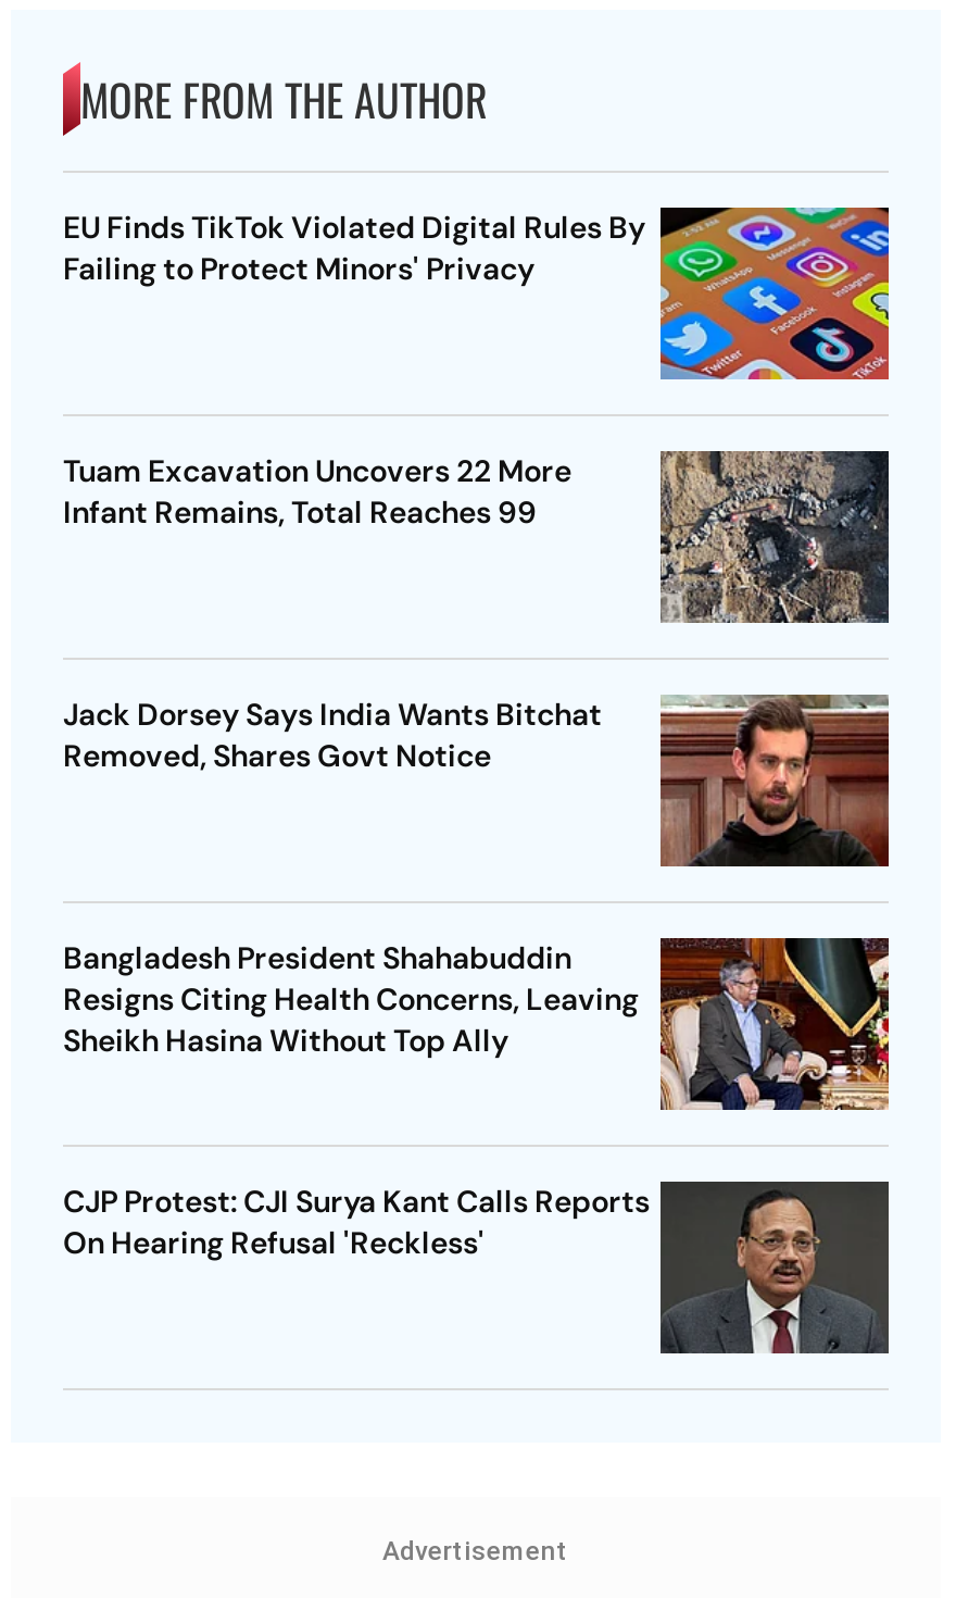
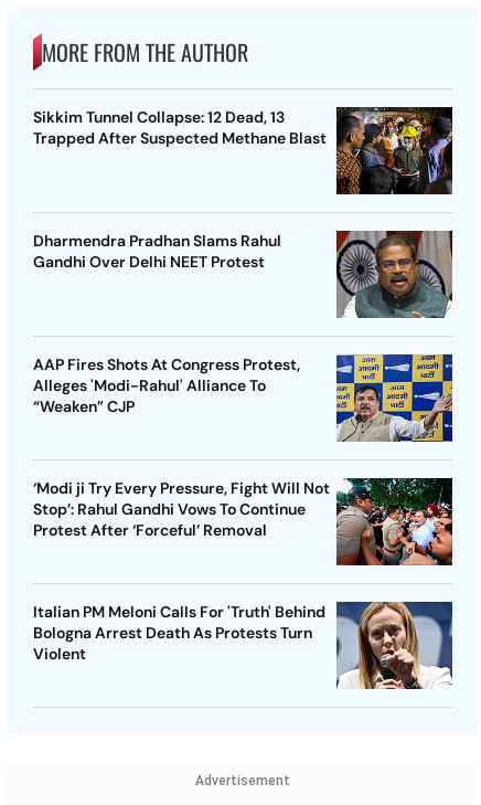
- [image]
- EU Finds TikTok Violated Digital Rules By
- Failing to Protect Minors' Privacy
+ [image]
+ Sikkim Tunnel Collapse: 12 Dead, 13
+ Trapped After Suspected Methane Blast

- Tuam Excavation Uncovers 22 More
- Infant Remains, Total Reaches 99
+ Dharmendra Pradhan Slams Rahul
+ Gandhi Over Delhi NEET Protest

- [image]
+ [image]

- [image]
- Jack Dorsey Says India Wants Bitchat
- Removed, Shares Govt Notice
+ [image]
+ AAP Fires Shots At Congress Protest,
+ Alleges 'Modi-Rahul' Alliance To
+ “Weaken” CJP

- [image]
- Bangladesh President Shahabuddin
- Resigns Citing Health Concerns, Leaving
- Sheikh Hasina Without Top Ally
+ [image]
+ ‘Modi ji Try Every Pressure, Fight Will Not
+ Stop’: Rahul Gandhi Vows To Continue
+ Protest After ‘Forceful’ Removal

- [image]
- CJP Protest: CJI Surya Kant Calls Reports
- On Hearing Refusal 'Reckless'
+ [image]
+ Italian PM Meloni Calls For 'Truth' Behind
+ Bologna Arrest Death As Protests Turn
+ Violent
